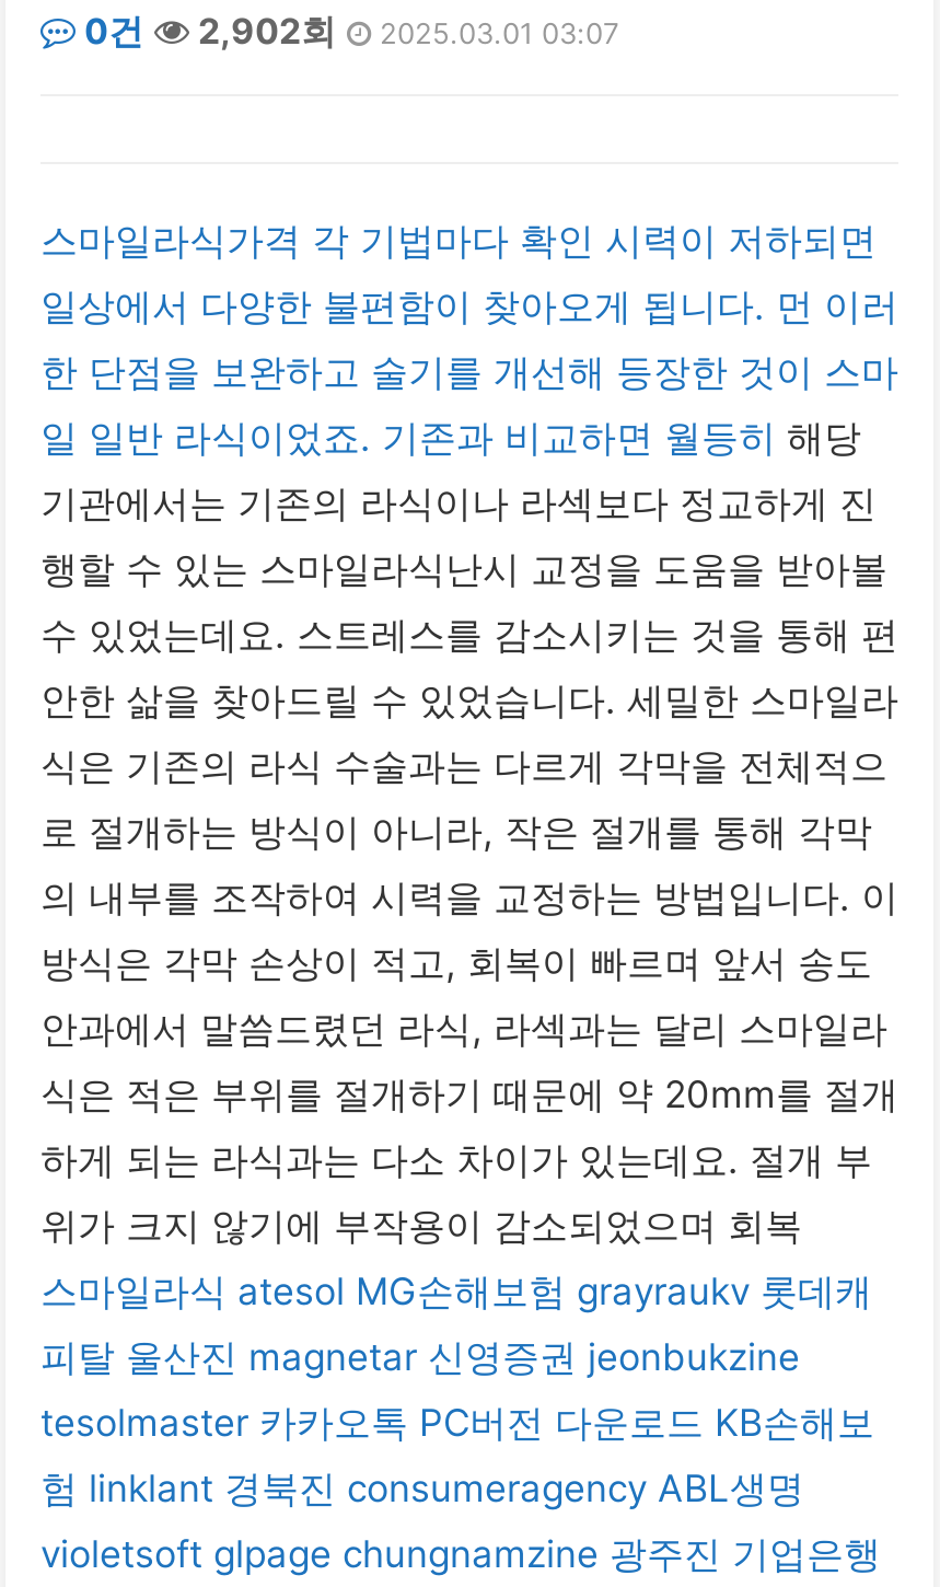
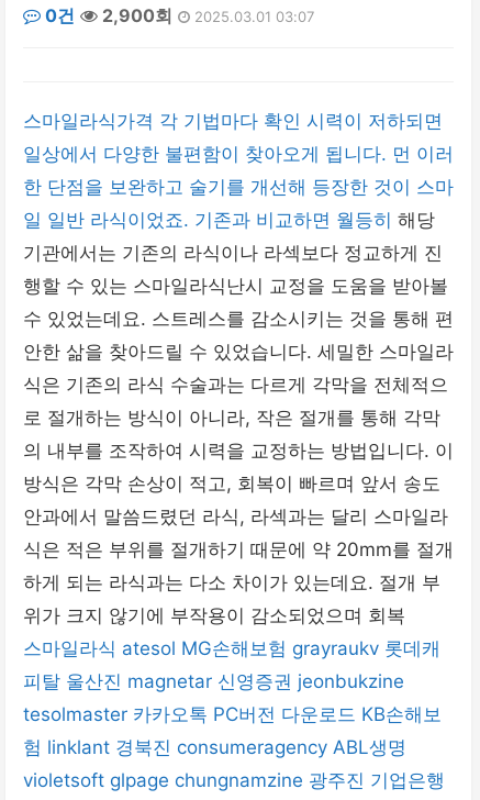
- 0건 2,902회 2025.03.01 03:07
+ 0건 2,900회 2025.03.01 03:07
